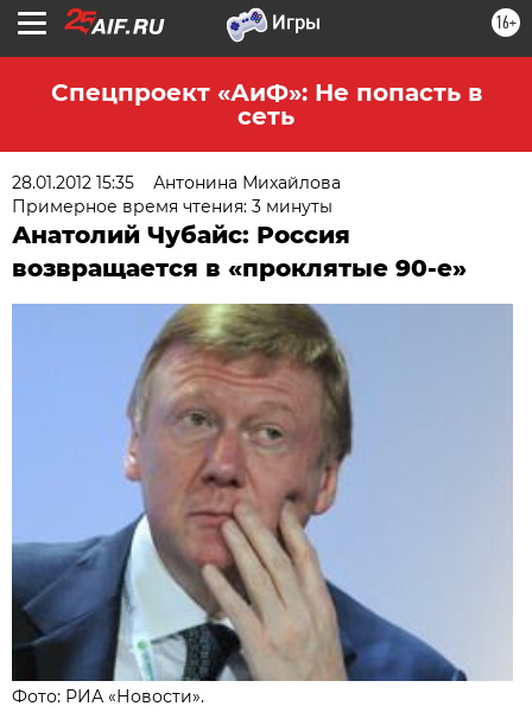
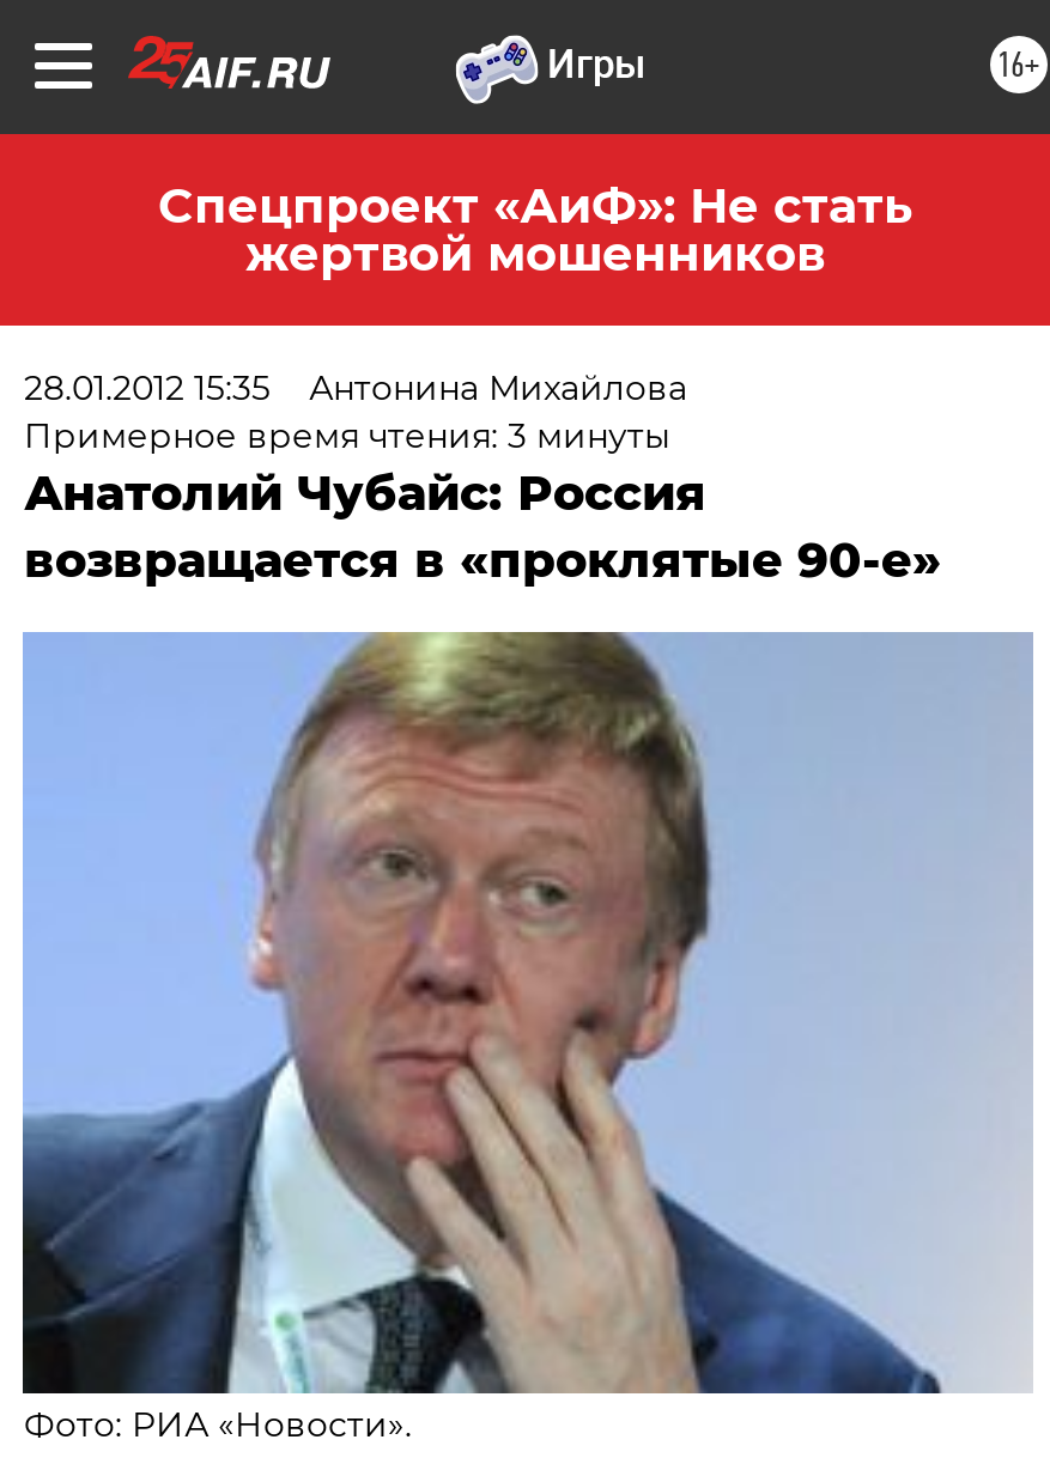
- Спецпроект «АиФ»: Не попасть в
- сеть
+ Спецпроект «АиФ»: Не стать
+ жертвой мошенников
